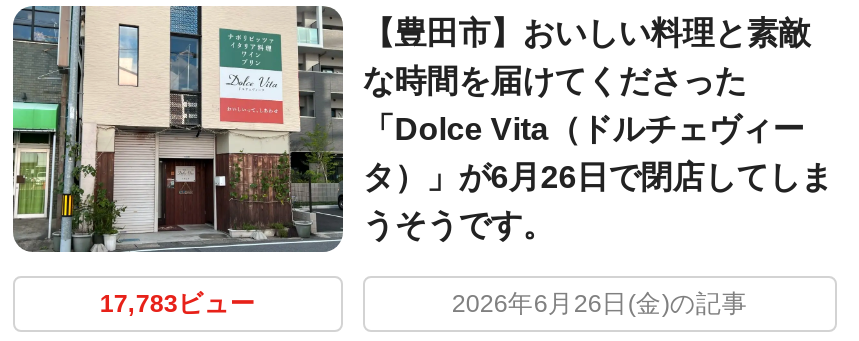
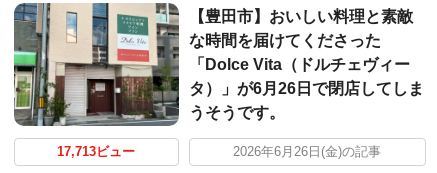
- 17,783ビュー
+ 17,713ビュー
